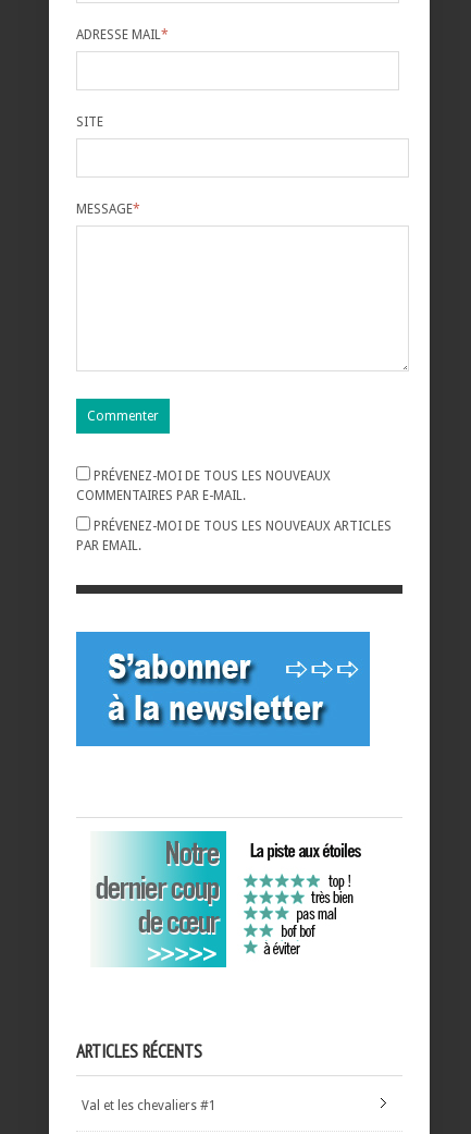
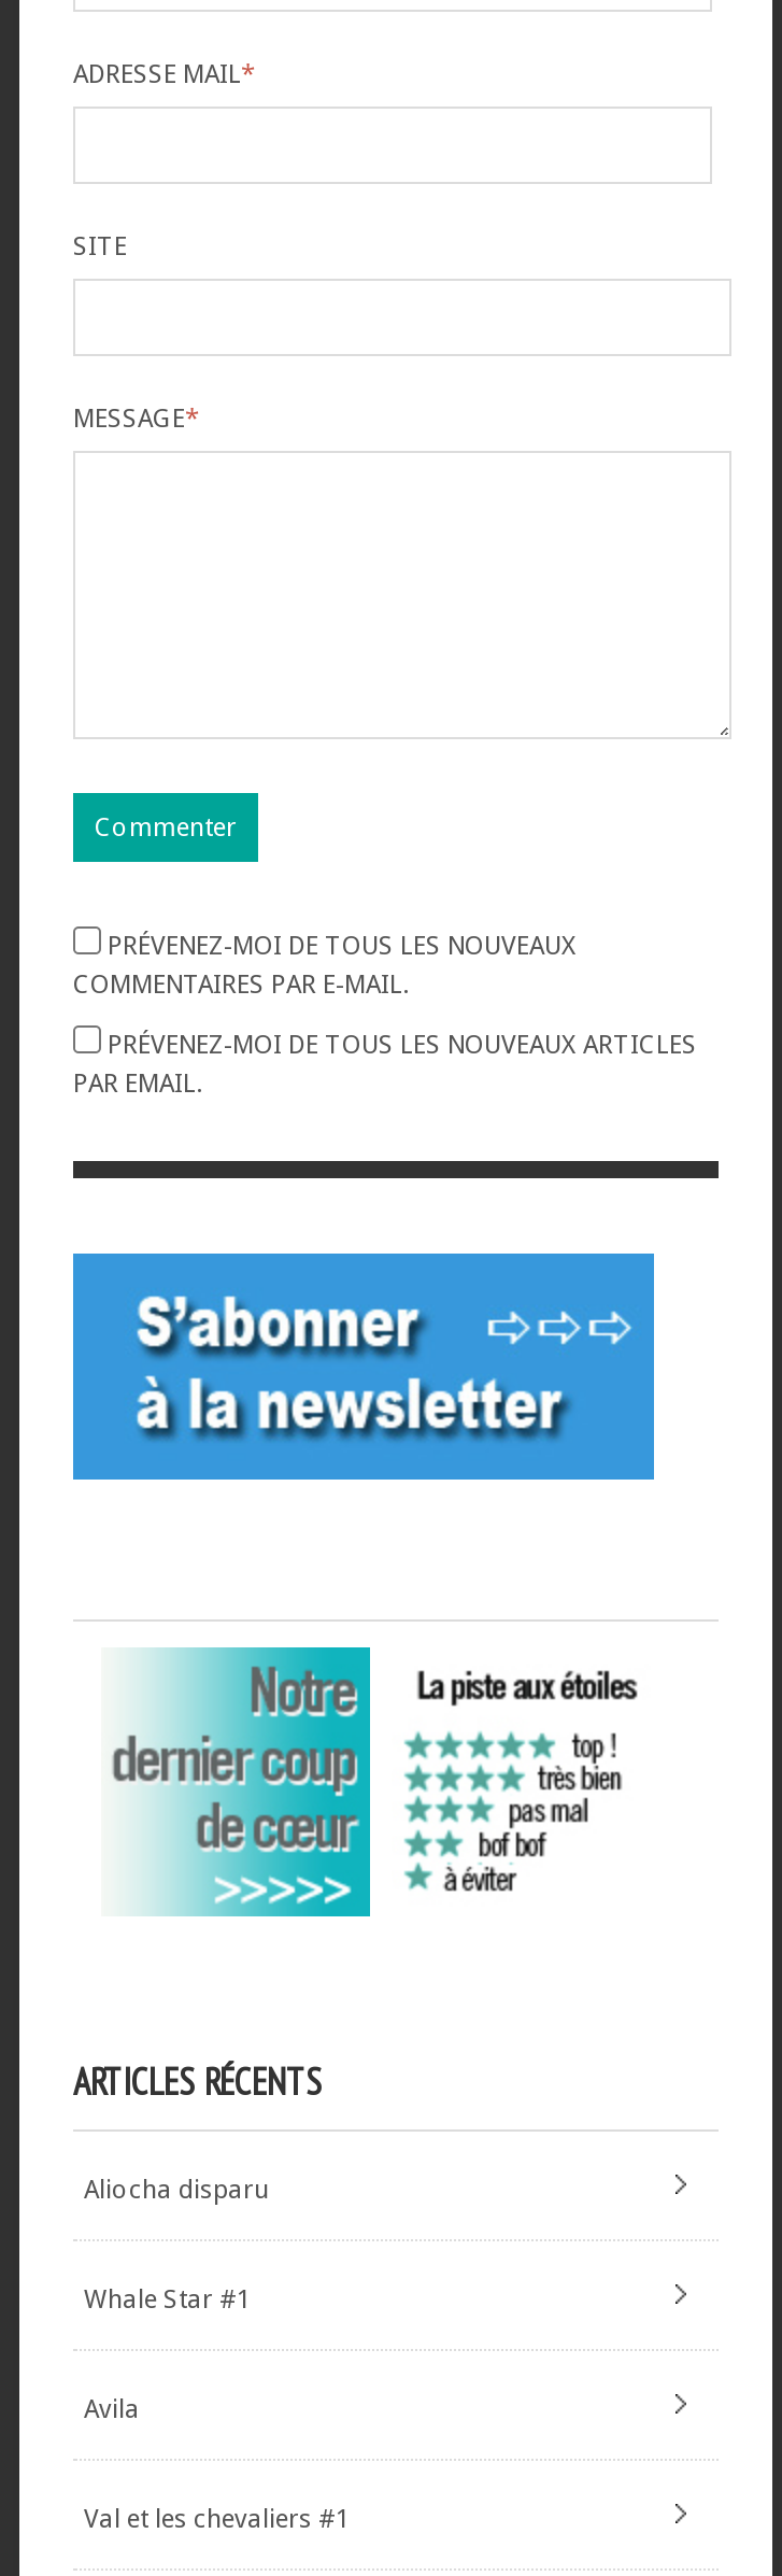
+ Aliocha disparu

+ Whale Star #1

+ Avila
